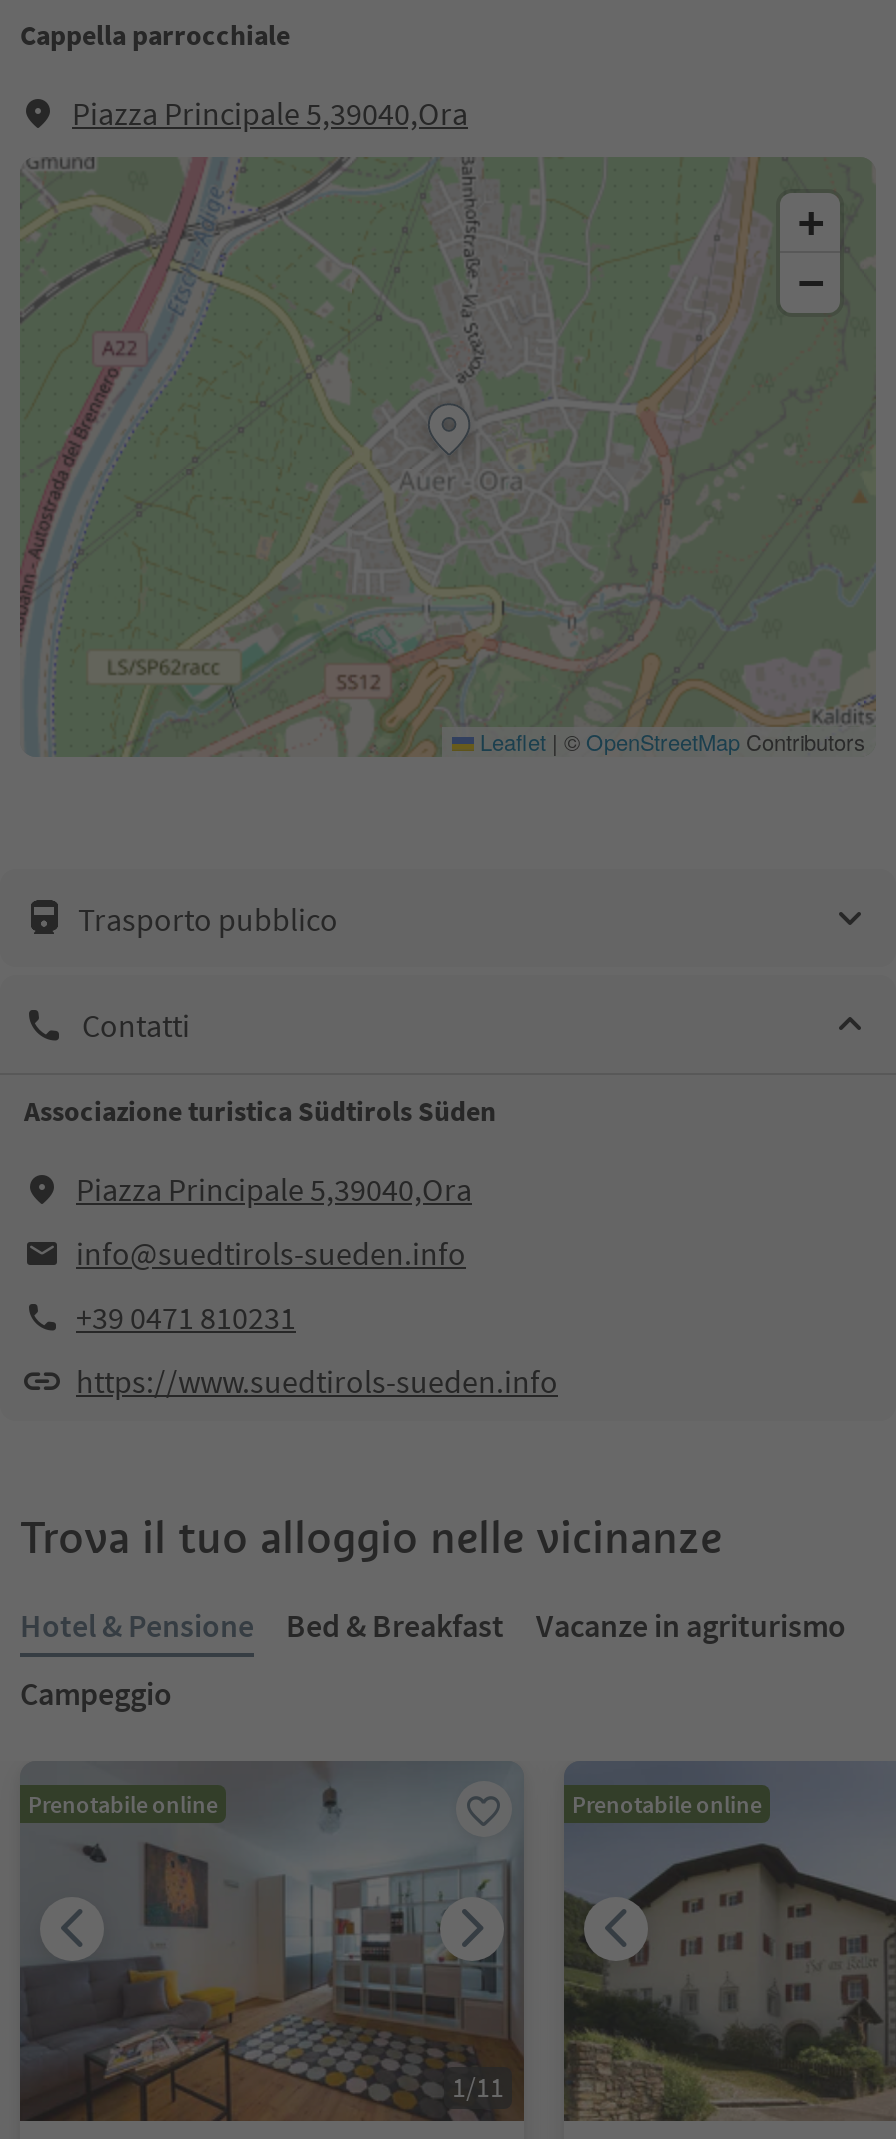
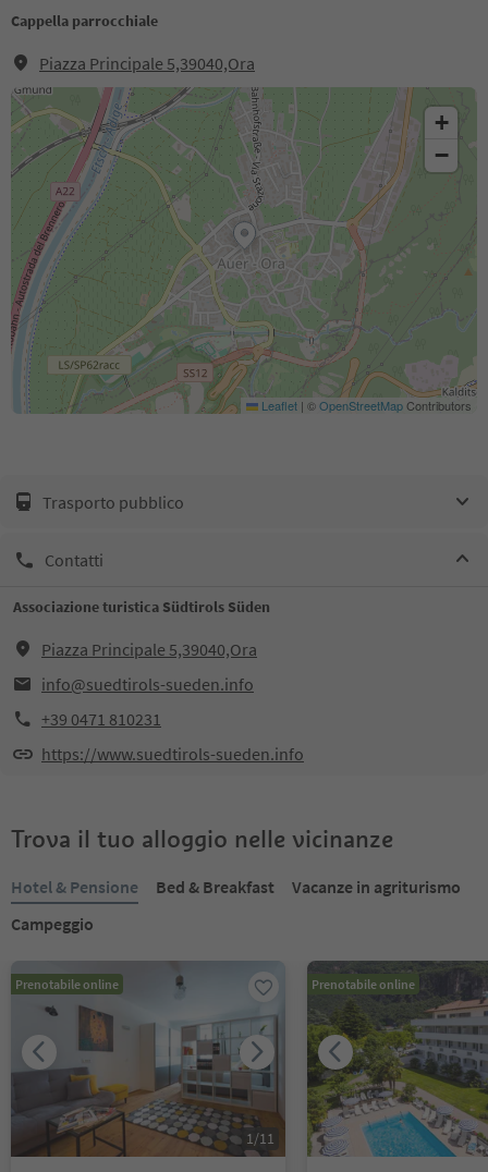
- [image]
+ [image]
